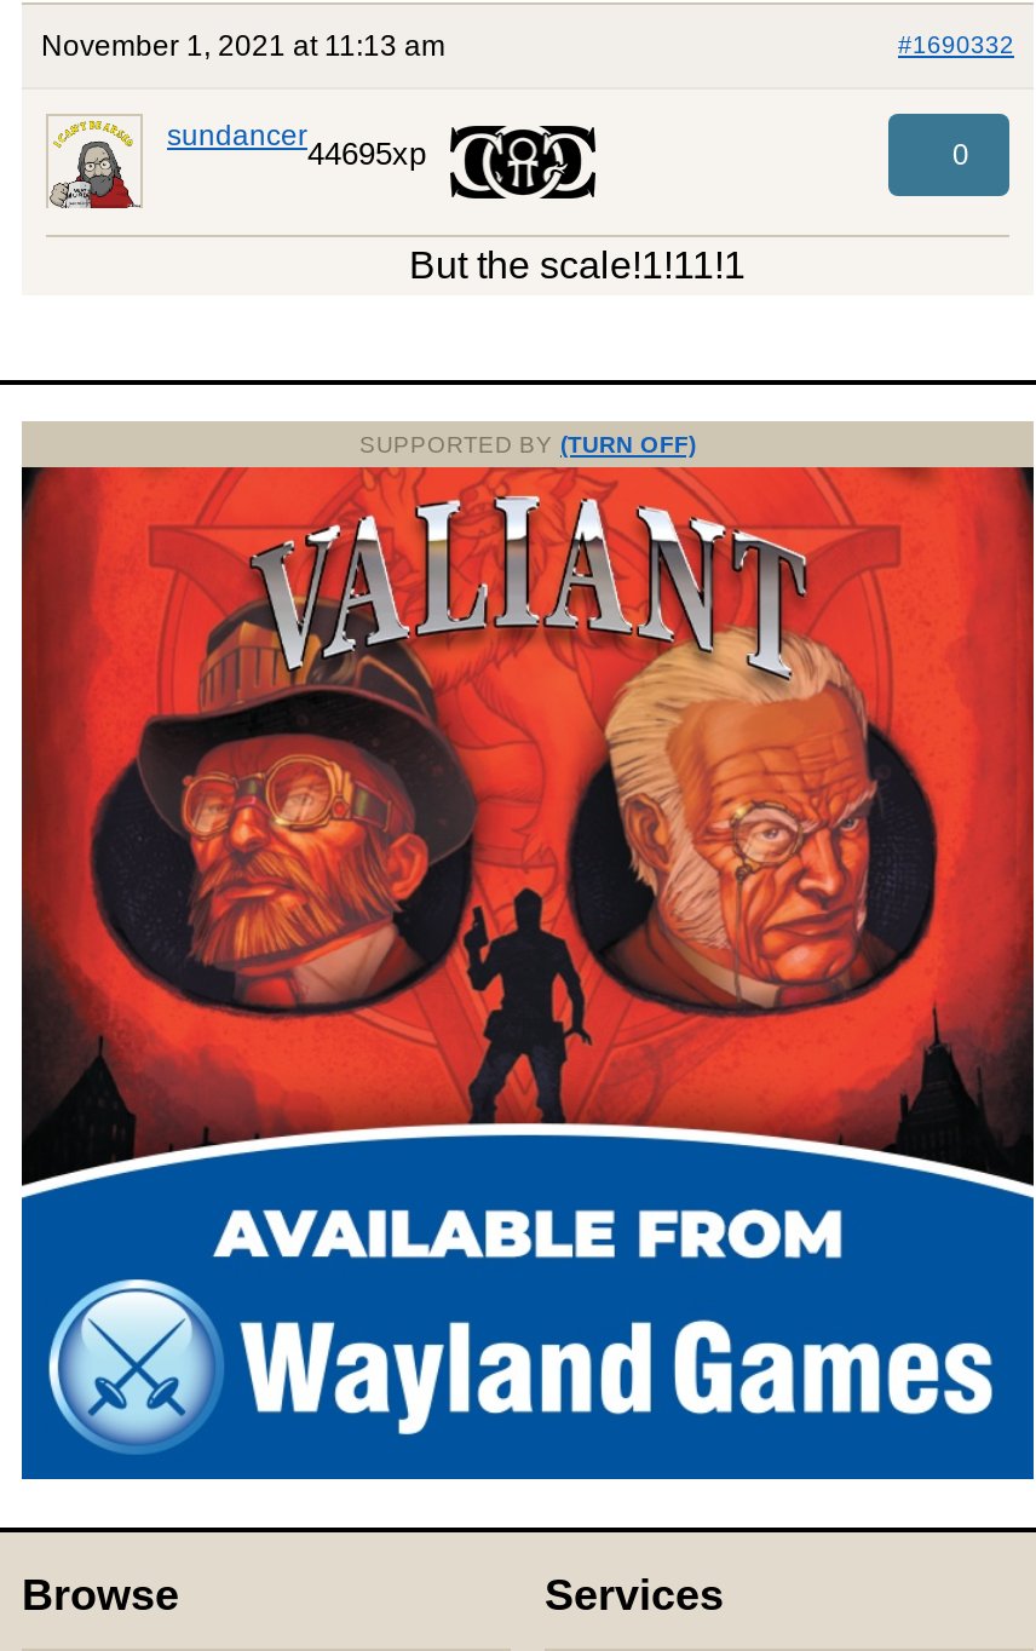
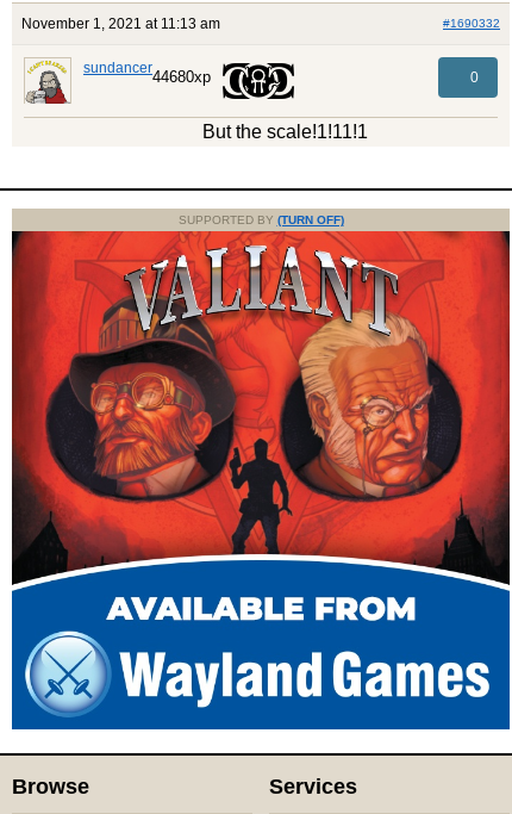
- sundancer44695xp
+ sundancer44680xp
